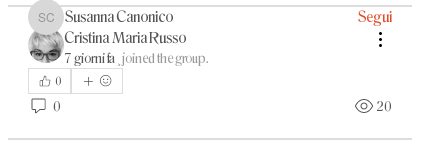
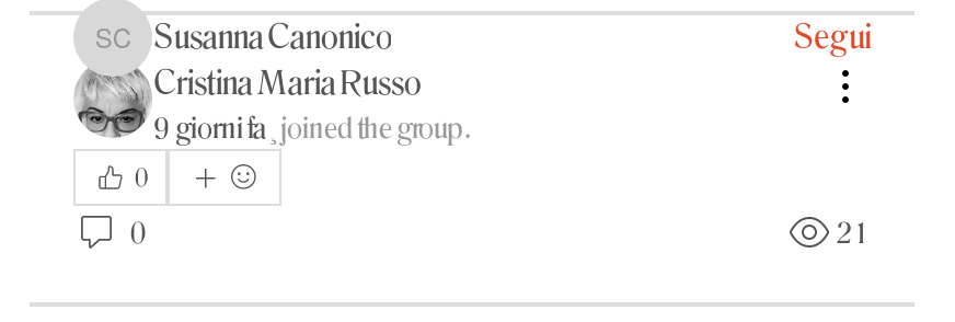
- 7 giorni fa · joined the group.
+ 9 giorni fa · joined the group.

- 20
+ 21
